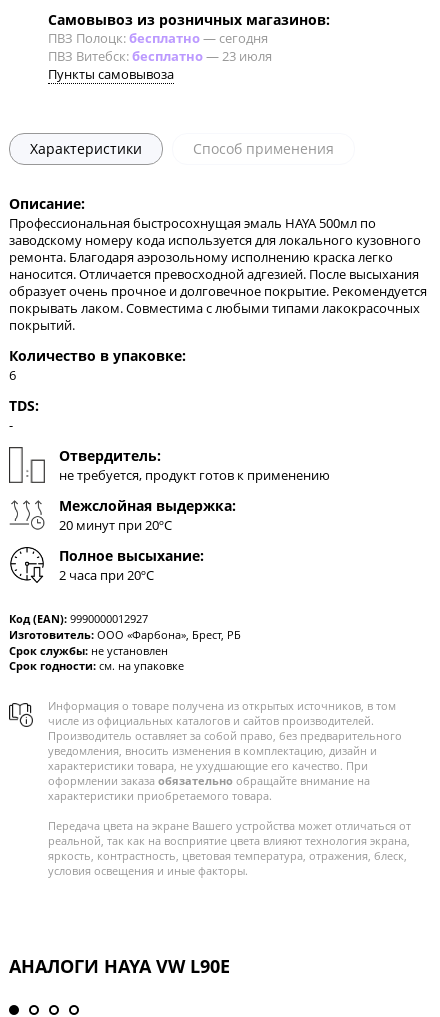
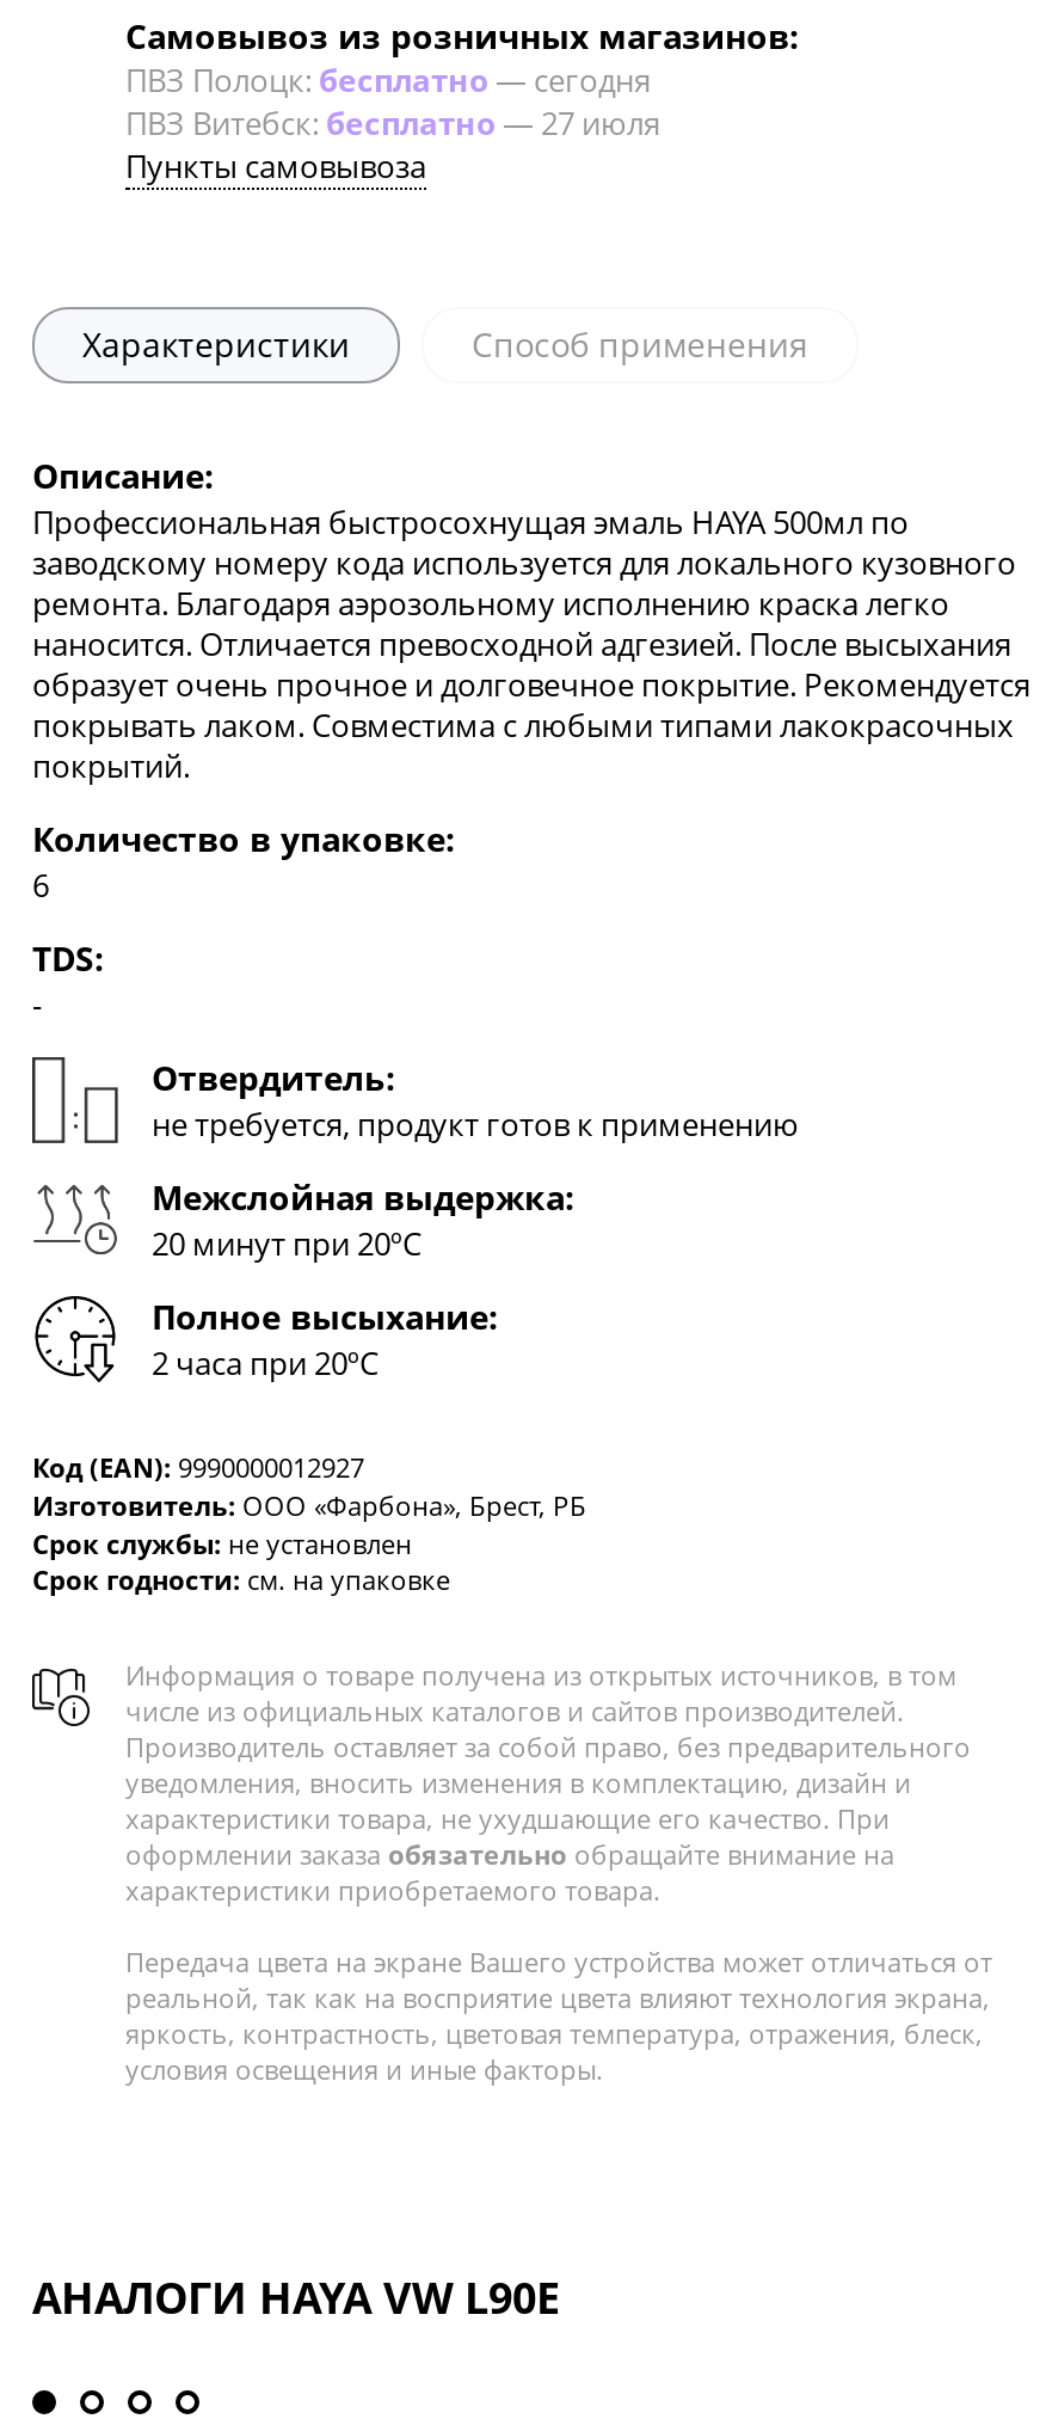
- ПВЗ Витебск: бесплатно — 23 июля
+ ПВЗ Витебск: бесплатно — 27 июля
